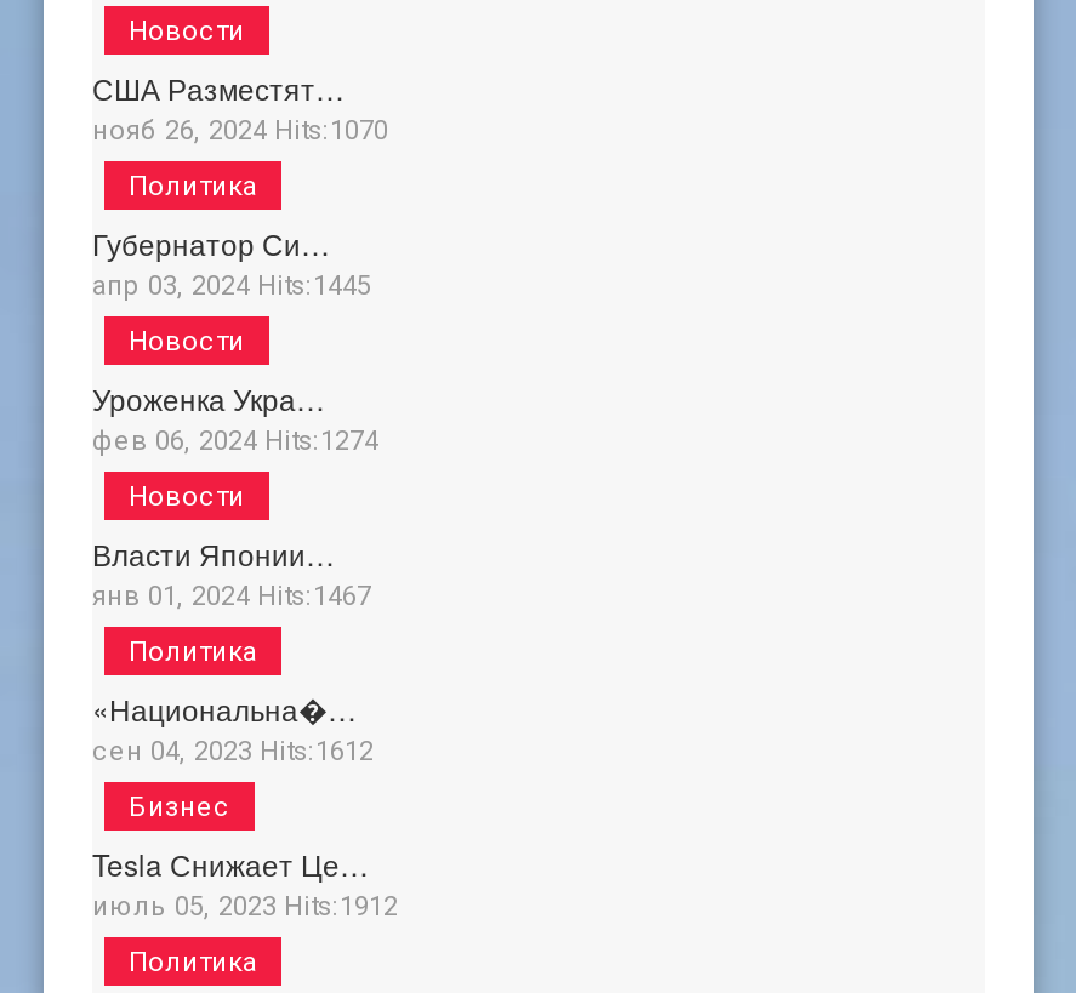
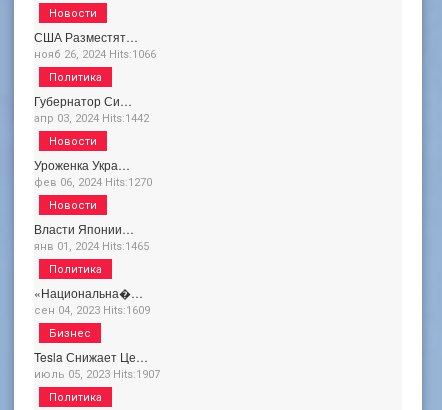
- нояб 26, 2024 Hits: 1070
+ нояб 26, 2024 Hits: 1066

- апр 03, 2024 Hits: 1445
+ апр 03, 2024 Hits: 1442

- фев 06, 2024 Hits: 1274
+ фев 06, 2024 Hits: 1270

- янв 01, 2024 Hits: 1467
+ янв 01, 2024 Hits: 1465

- сен 04, 2023 Hits: 1612
+ сен 04, 2023 Hits: 1609

- июль 05, 2023 Hits: 1912
+ июль 05, 2023 Hits: 1907
